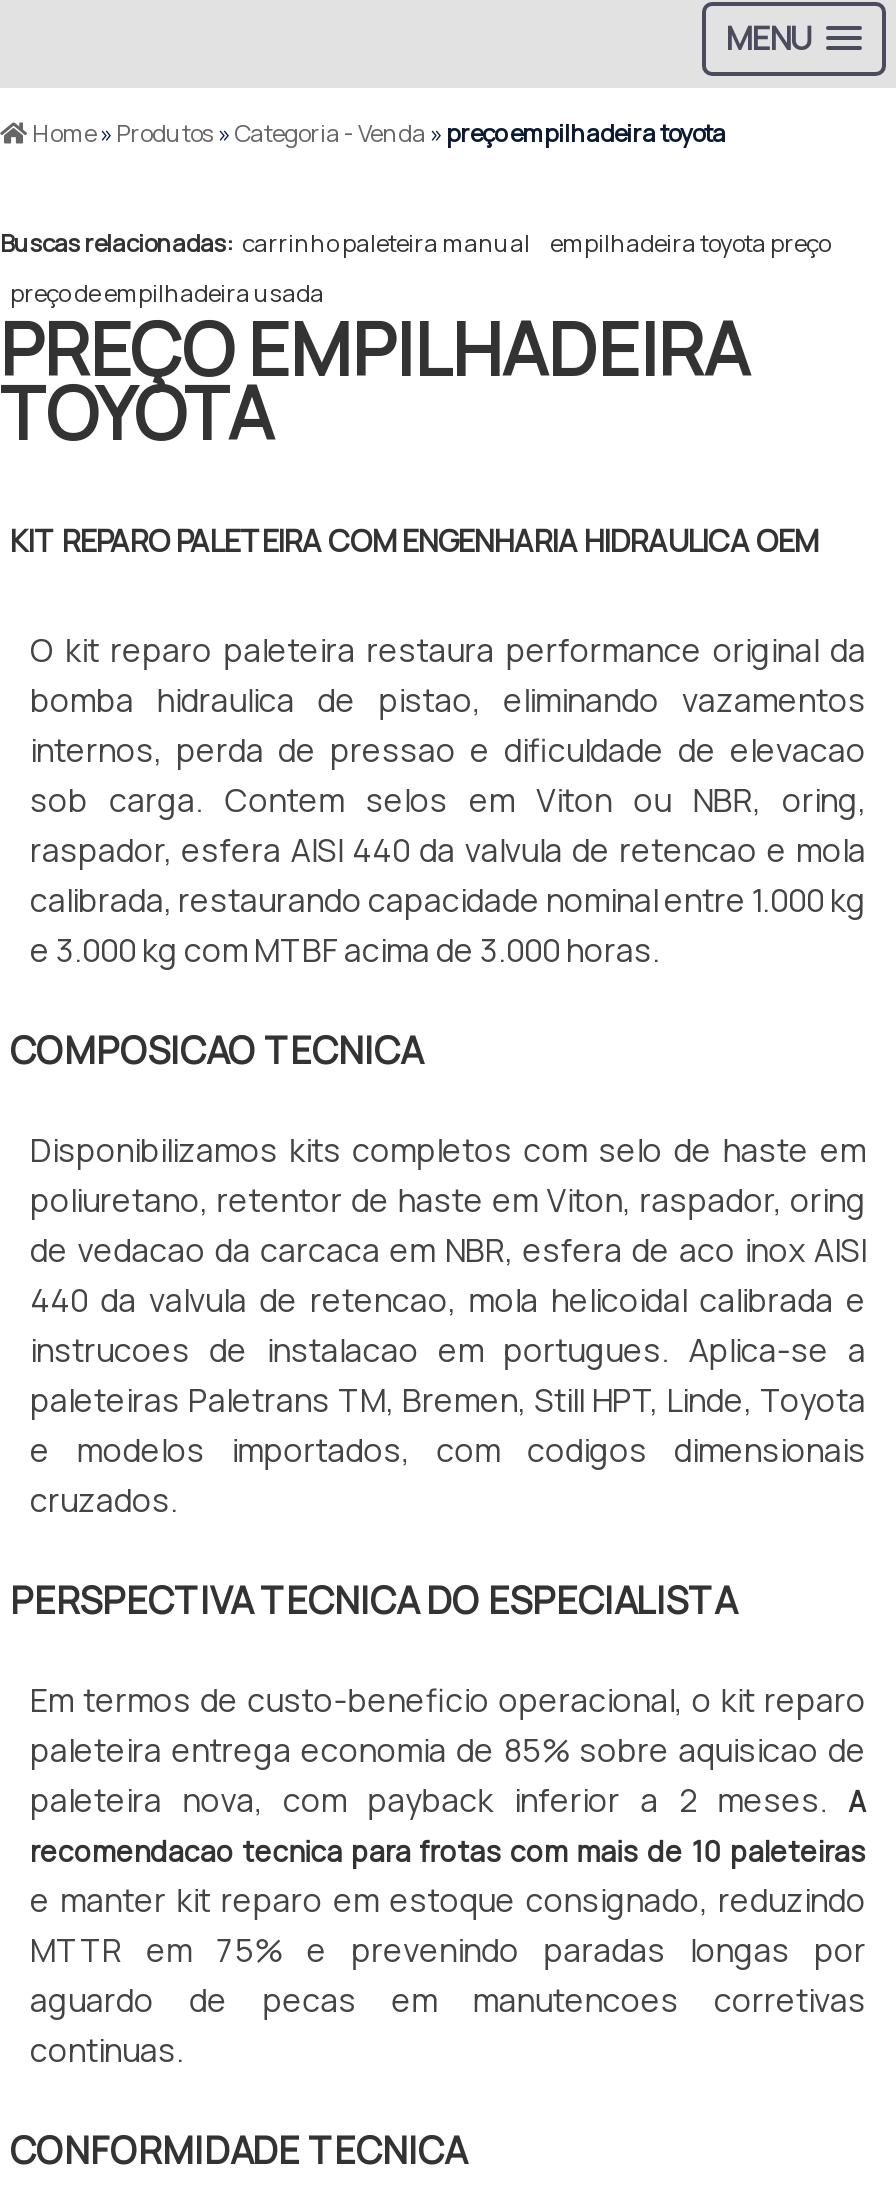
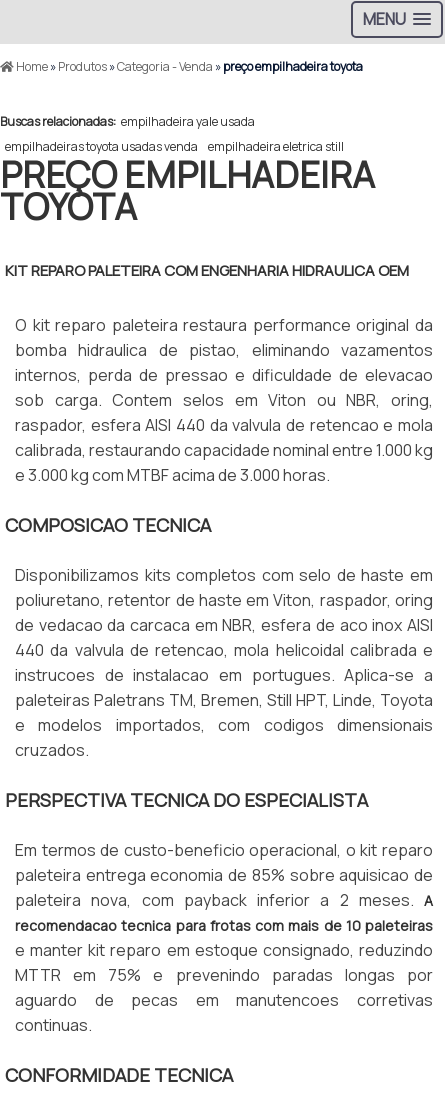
- Buscas relacionadas: carrinho paleteira manual empilhadeira toyota preço
+ Buscas relacionadas: empilhadeira yale usada

- preço de empilhadeira usada
+ empilhadeiras toyota usadas venda empilhadeira eletrica still
